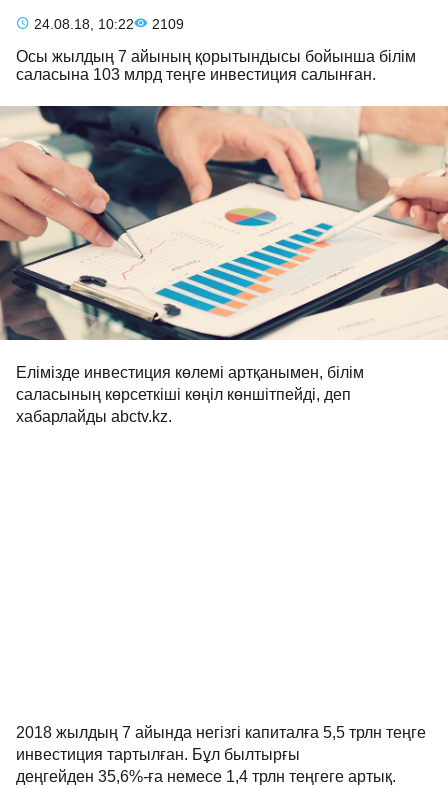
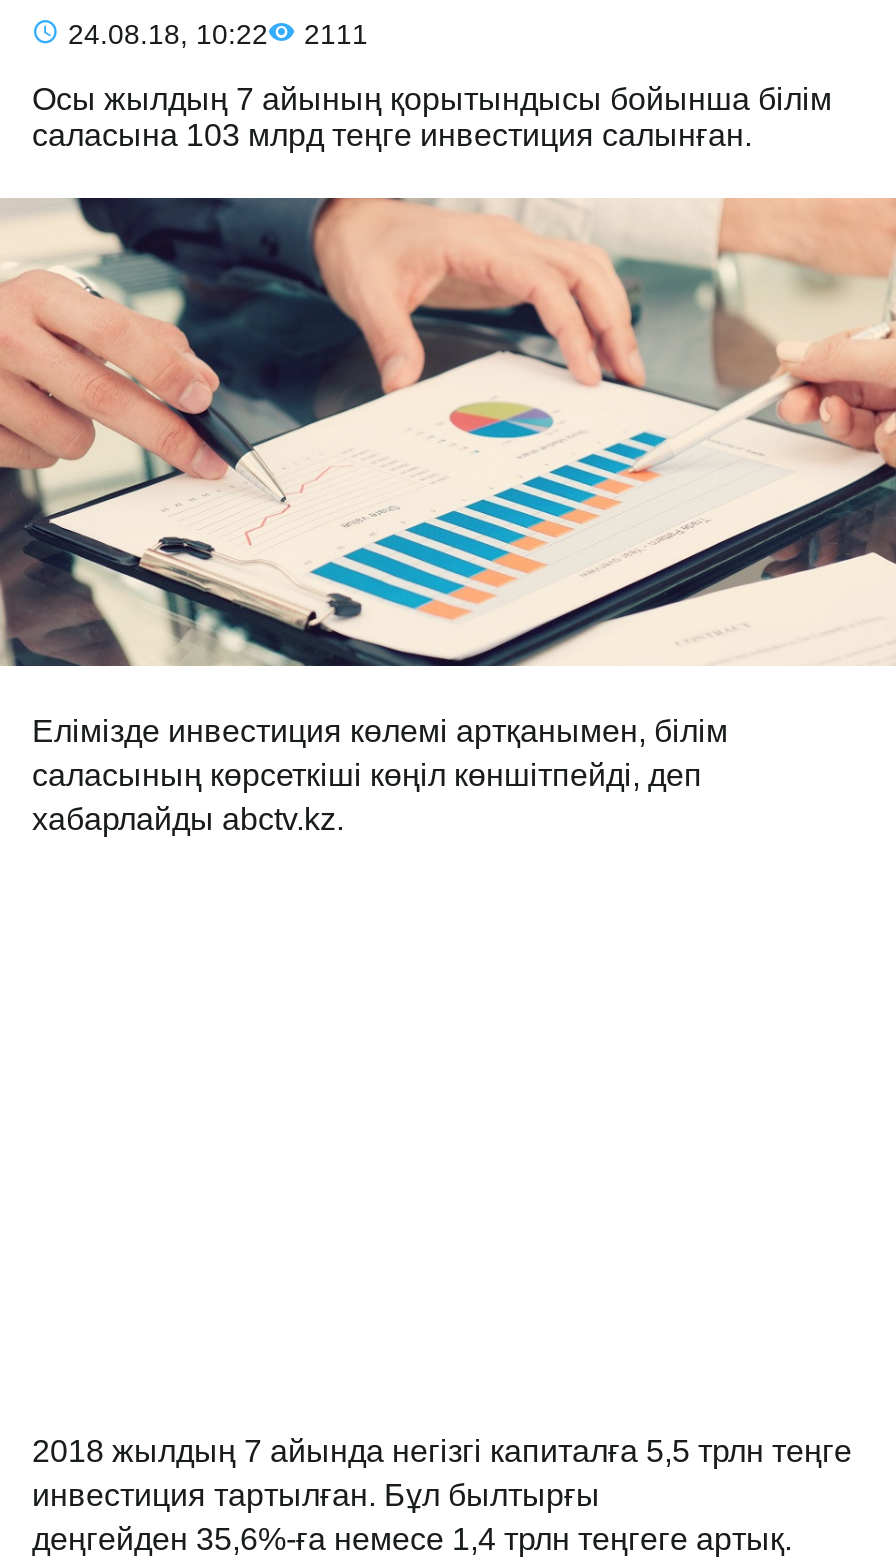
- 24.08.18, 10:22 2109
+ 24.08.18, 10:22 2111
